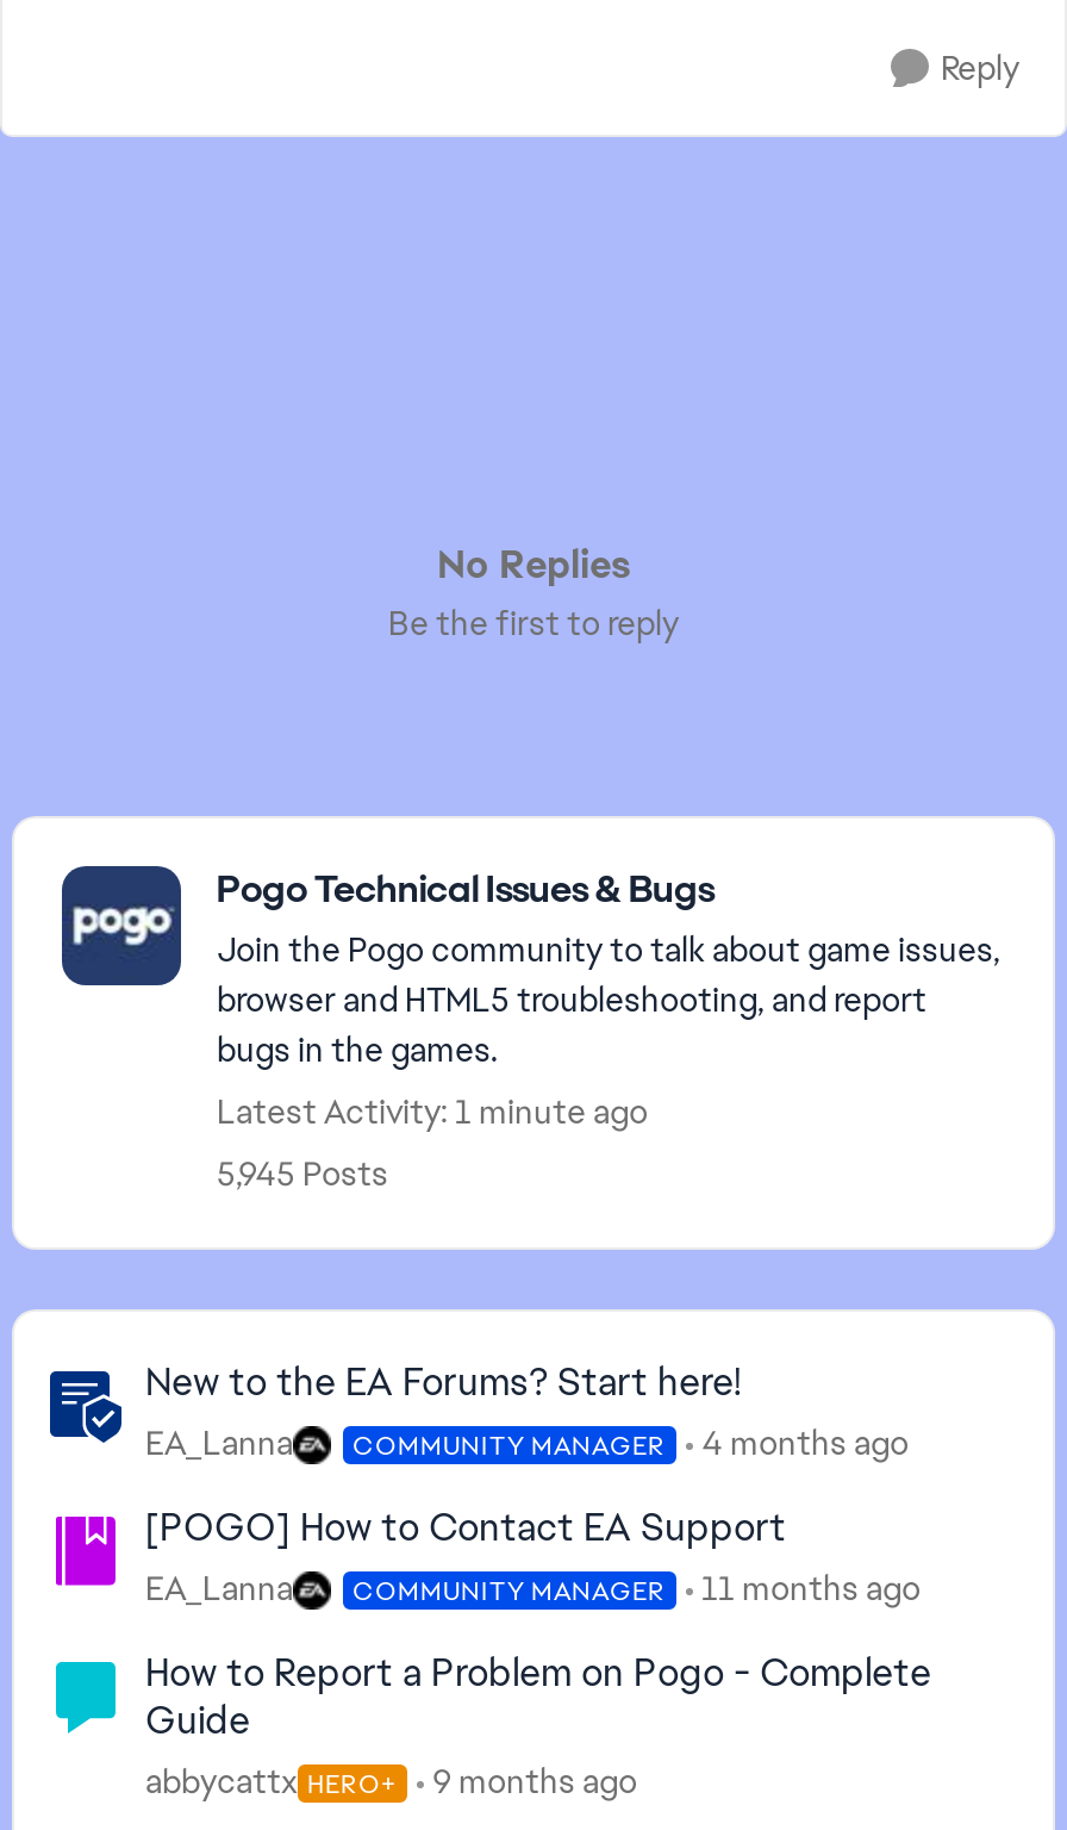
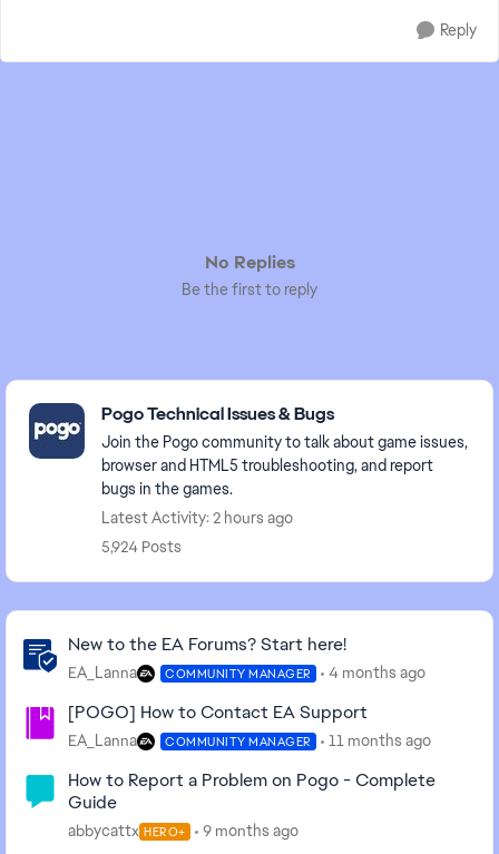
- Latest Activity: 1 minute ago
+ Latest Activity: 2 hours ago

- 5,945 Posts
+ 5,924 Posts
